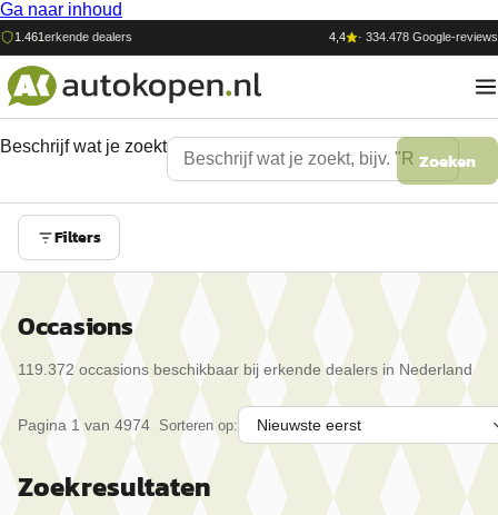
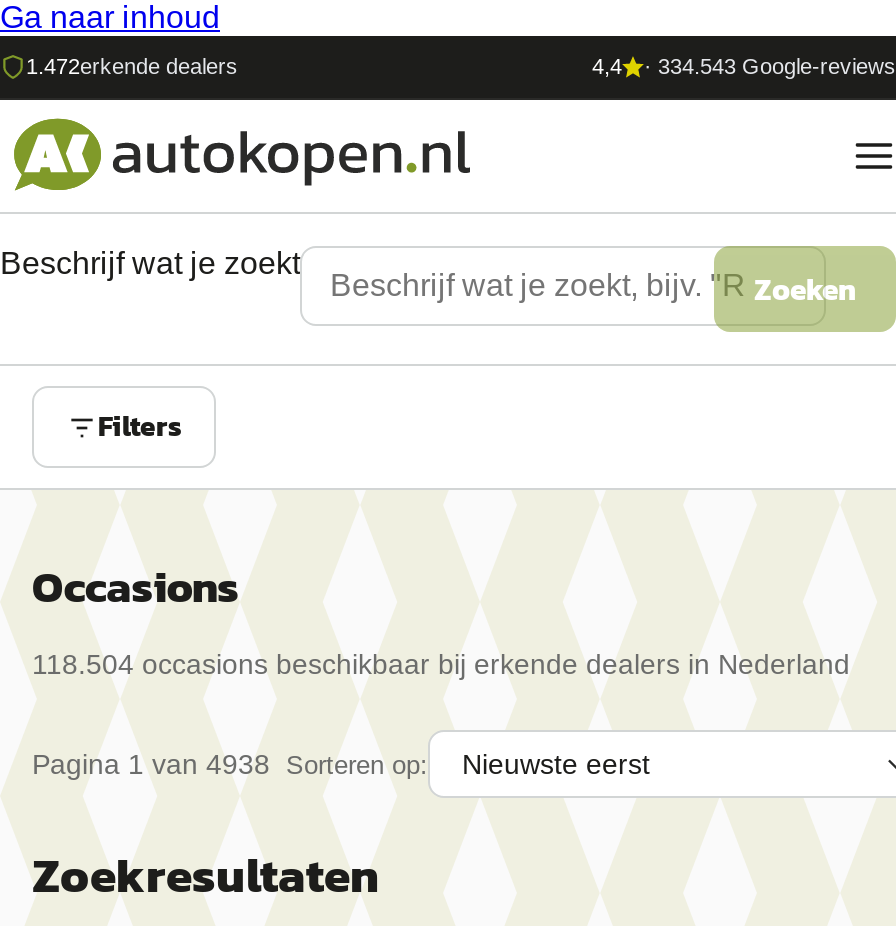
- 1.461erkende dealers
+ 1.472erkende dealers

- · 334.478 Google-reviews
+ · 334.543 Google-reviews

- 119.372 occasions beschikbaar bij erkende dealers in Nederland
+ 118.504 occasions beschikbaar bij erkende dealers in Nederland

- Pagina 1 van 4974 Sorteren op:
+ Pagina 1 van 4938 Sorteren op:
